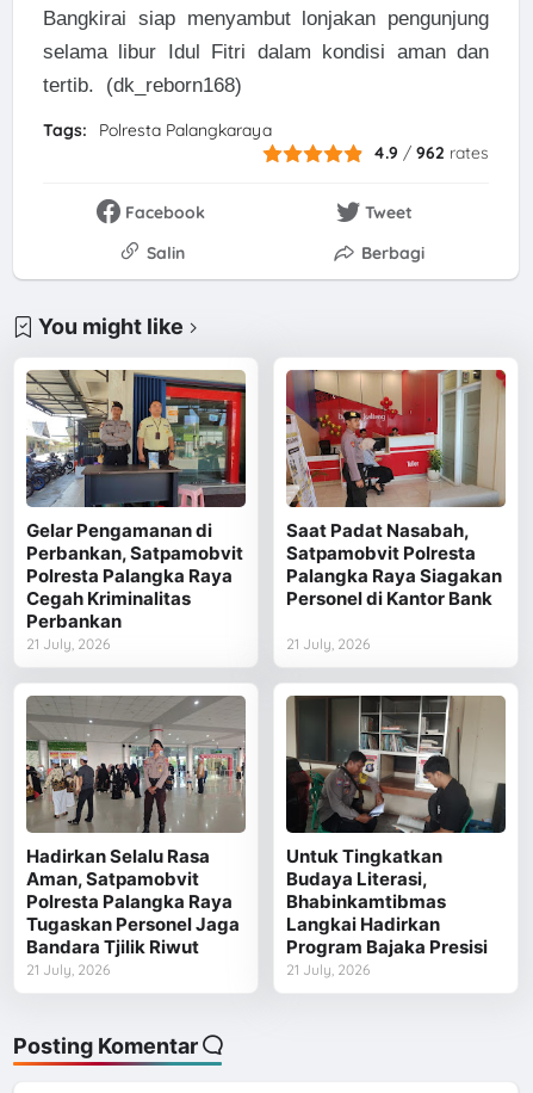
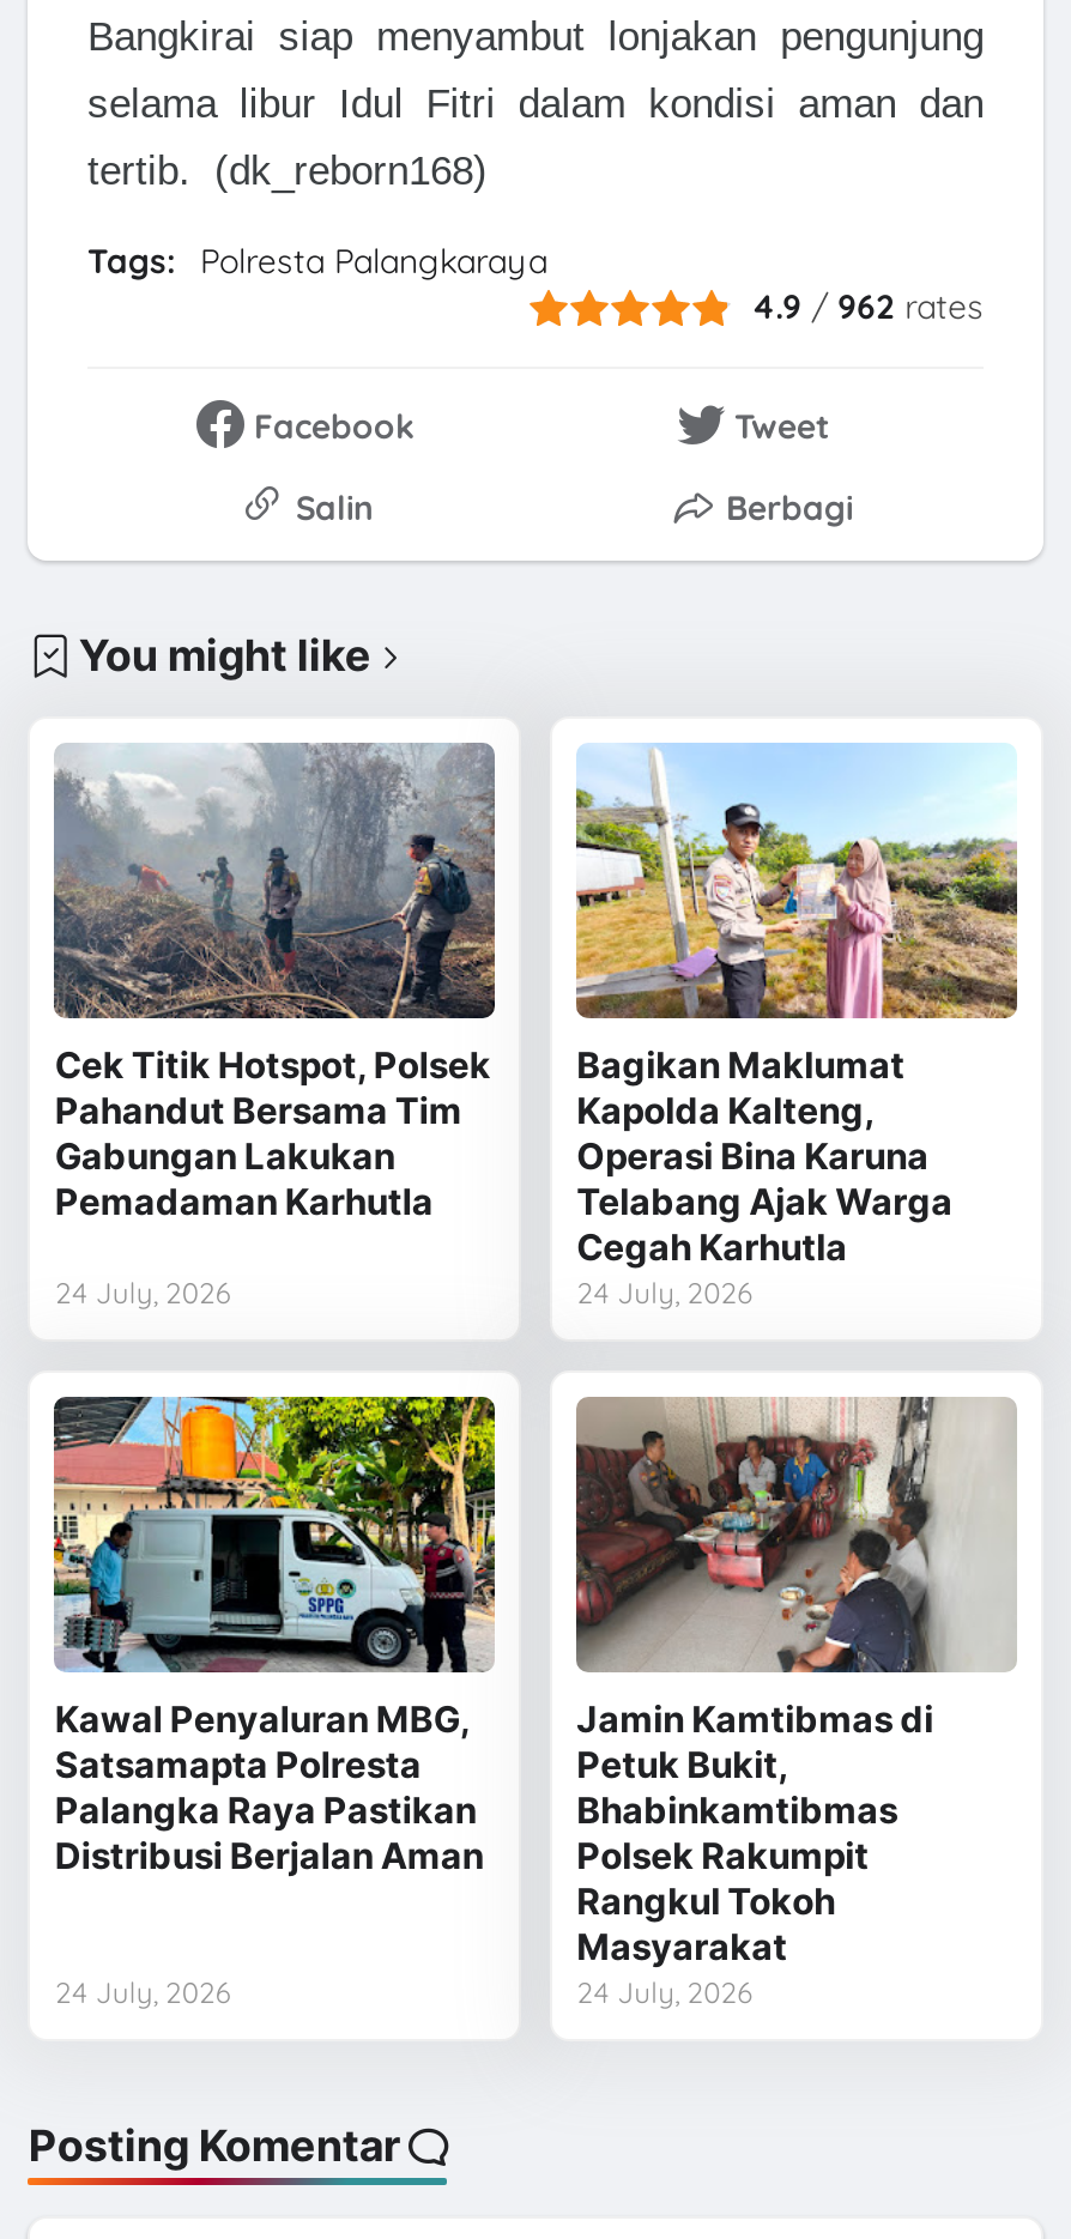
- [image]
- Gelar Pengamanan di
- Perbankan, Satpamobvit
- Polresta Palangka Raya
- Cegah Kriminalitas
- Perbankan
- 21 July, 2026
+ [image]
+ Cek Titik Hotspot, Polsek
+ Pahandut Bersama Tim
+ Gabungan Lakukan
+ Pemadaman Karhutla
+ 24 July, 2026

- [image]
- Saat Padat Nasabah,
- Satpamobvit Polresta
- Palangka Raya Siagakan
- Personel di Kantor Bank
- 21 July, 2026
+ [image]
+ Bagikan Maklumat
+ Kapolda Kalteng,
+ Operasi Bina Karuna
+ Telabang Ajak Warga
+ Cegah Karhutla
+ 24 July, 2026

- [image]
- Hadirkan Selalu Rasa
- Aman, Satpamobvit
- Polresta Palangka Raya
- Tugaskan Personel Jaga
- Bandara Tjilik Riwut
- 21 July, 2026
+ [image]
+ Kawal Penyaluran MBG,
+ Satsamapta Polresta
+ Palangka Raya Pastikan
+ Distribusi Berjalan Aman
+ 24 July, 2026

- [image]
- Untuk Tingkatkan
- Budaya Literasi,
+ [image]
+ Jamin Kamtibmas di
+ Petuk Bukit,

- Langkai Hadirkan
- Program Bajaka Presisi
- 21 July, 2026
+ Polsek Rakumpit
+ Rangkul Tokoh
+ Masyarakat
+ 24 July, 2026
